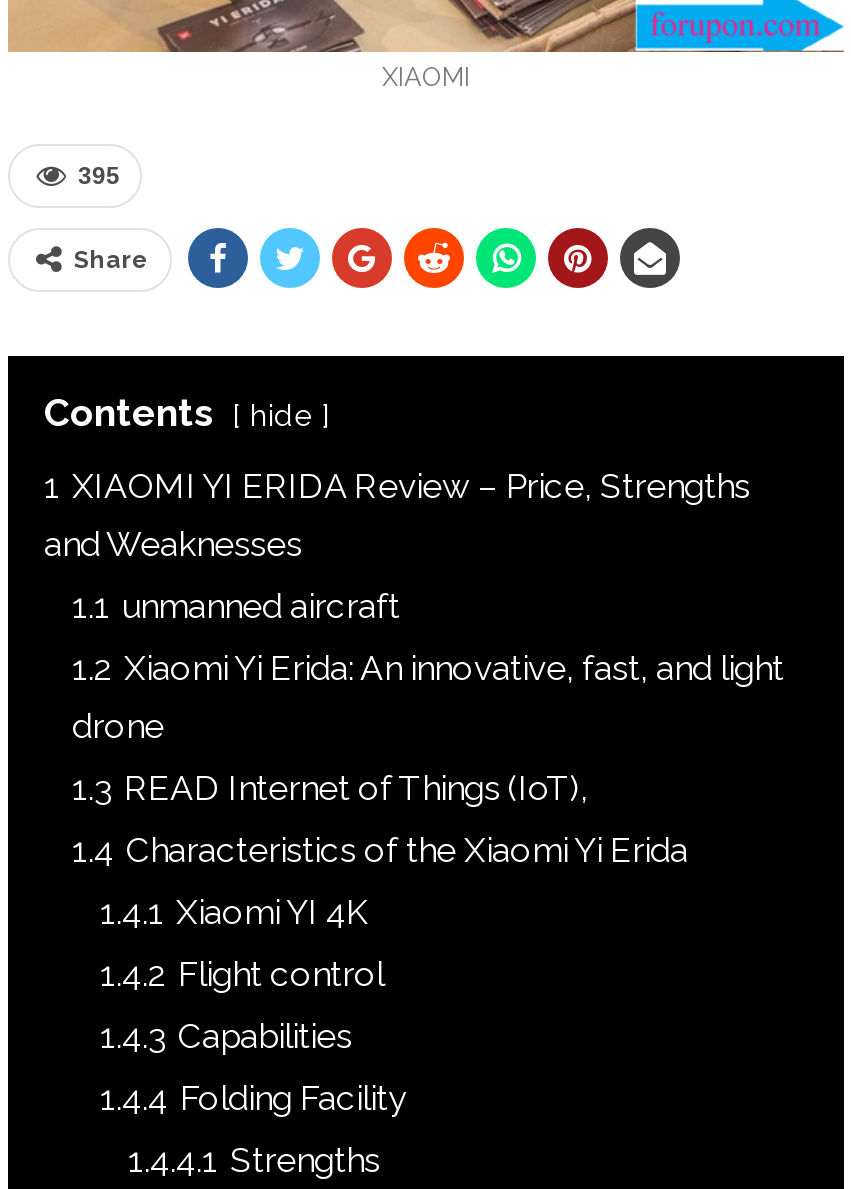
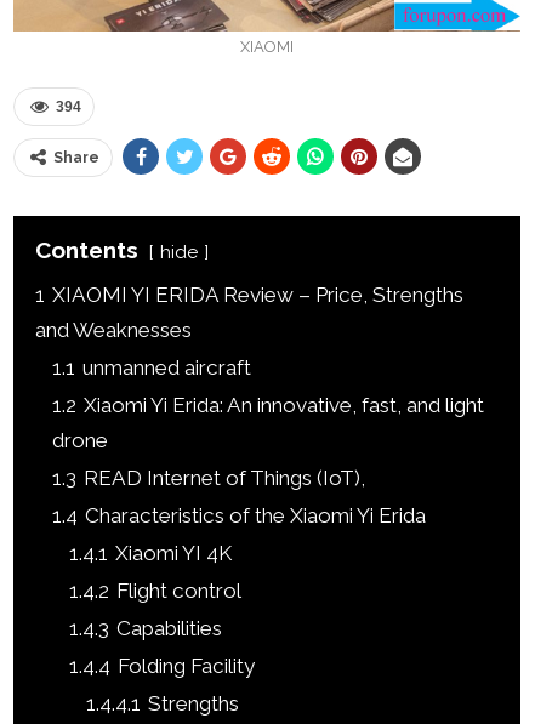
- 395
+ 394
